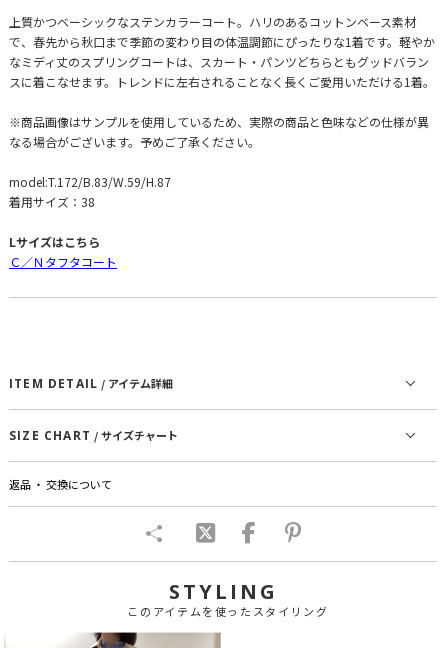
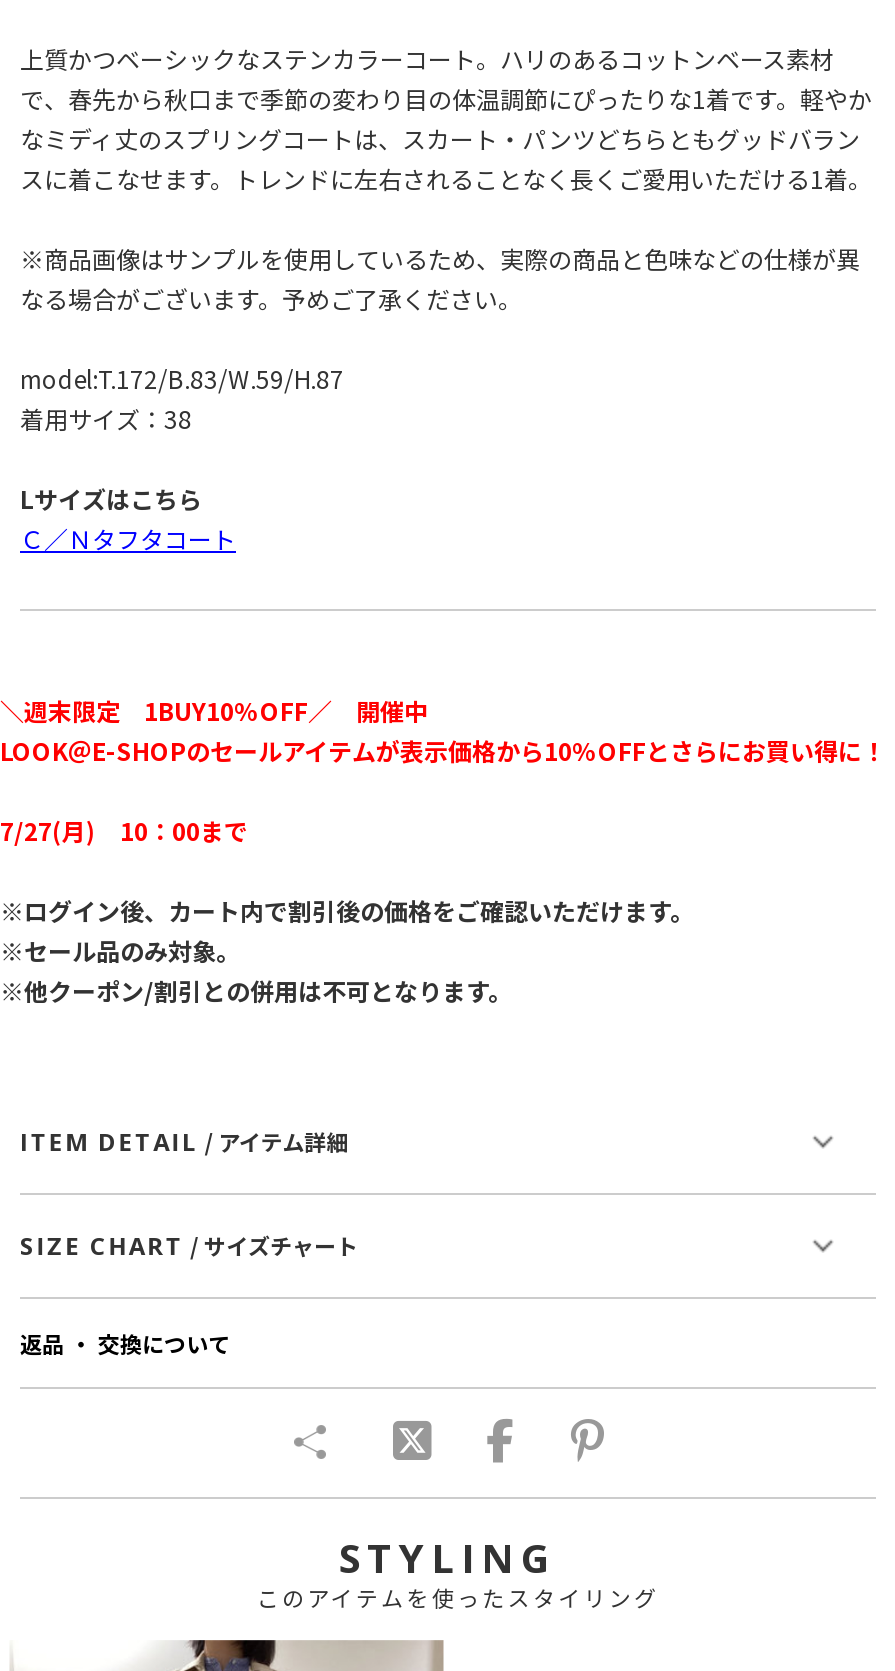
+ ＼週末限定 1BUY10%OFF／ 開催中
+ LOOK＠E-SHOPのセールアイテムが表示価格から10%OFFとさらにお買い得に！
+ 7/27(月) 10：00まで
+ ※ログイン後、カート内で割引後の価格をご確認いただけます。
+ ※セール品のみ対象。
+ ※他クーポン/割引との併用は不可となります。
